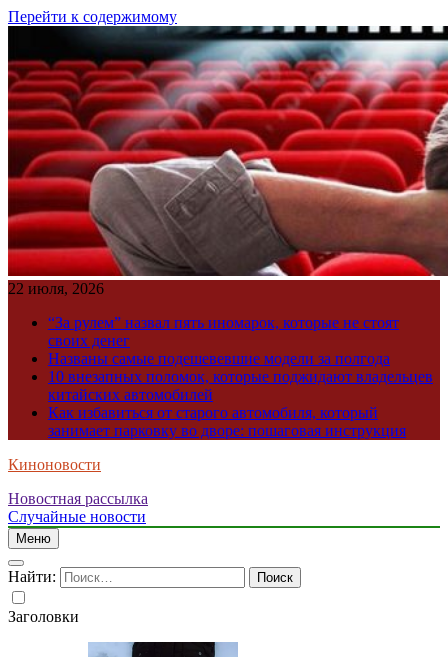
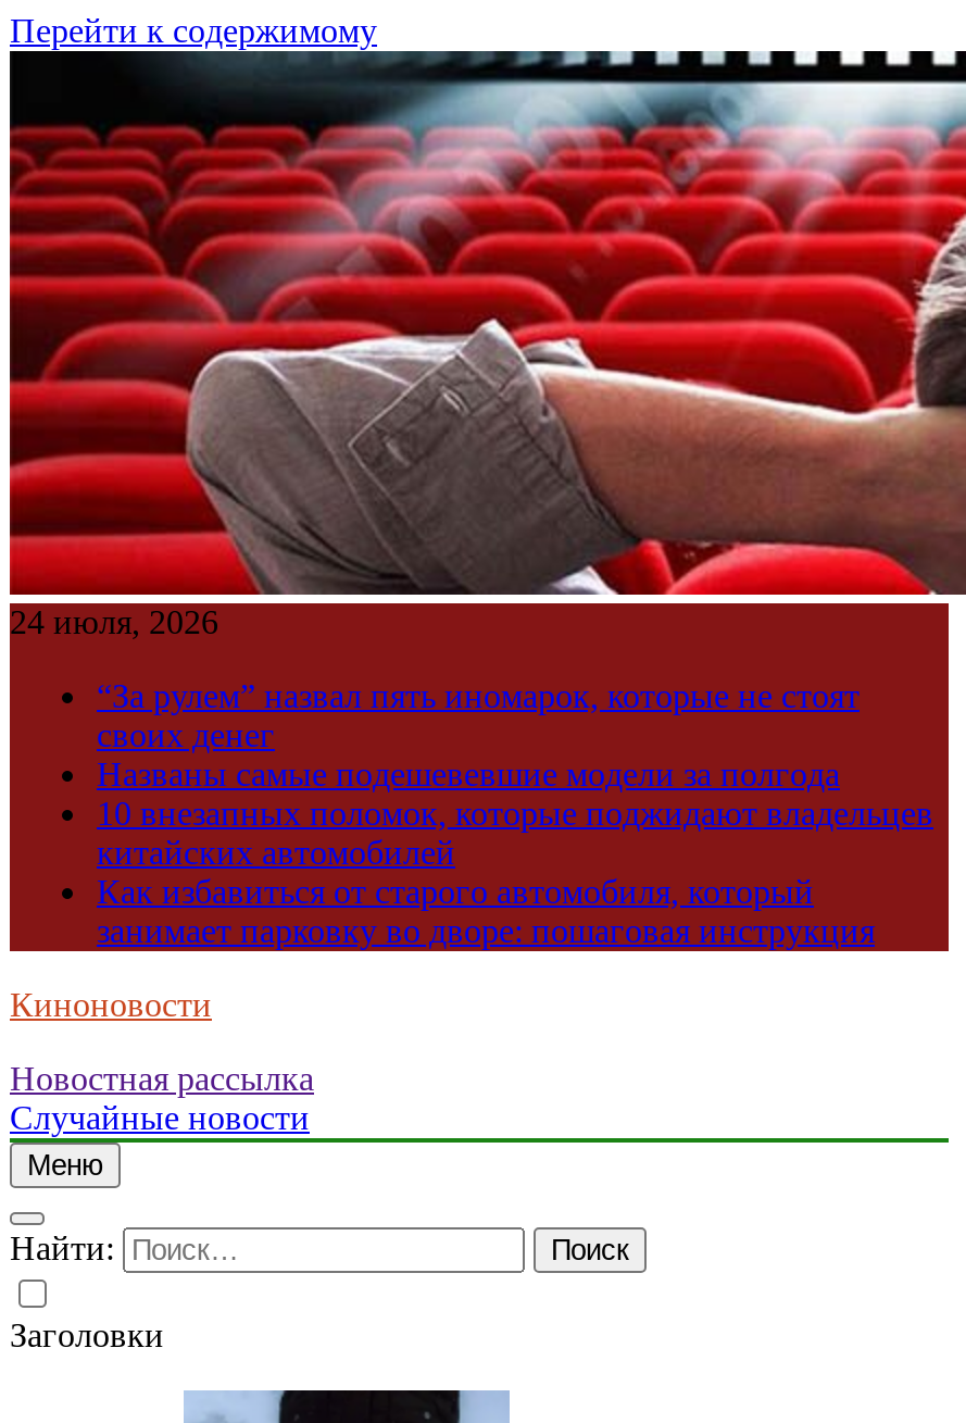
- 22 июля, 2026
+ 24 июля, 2026
